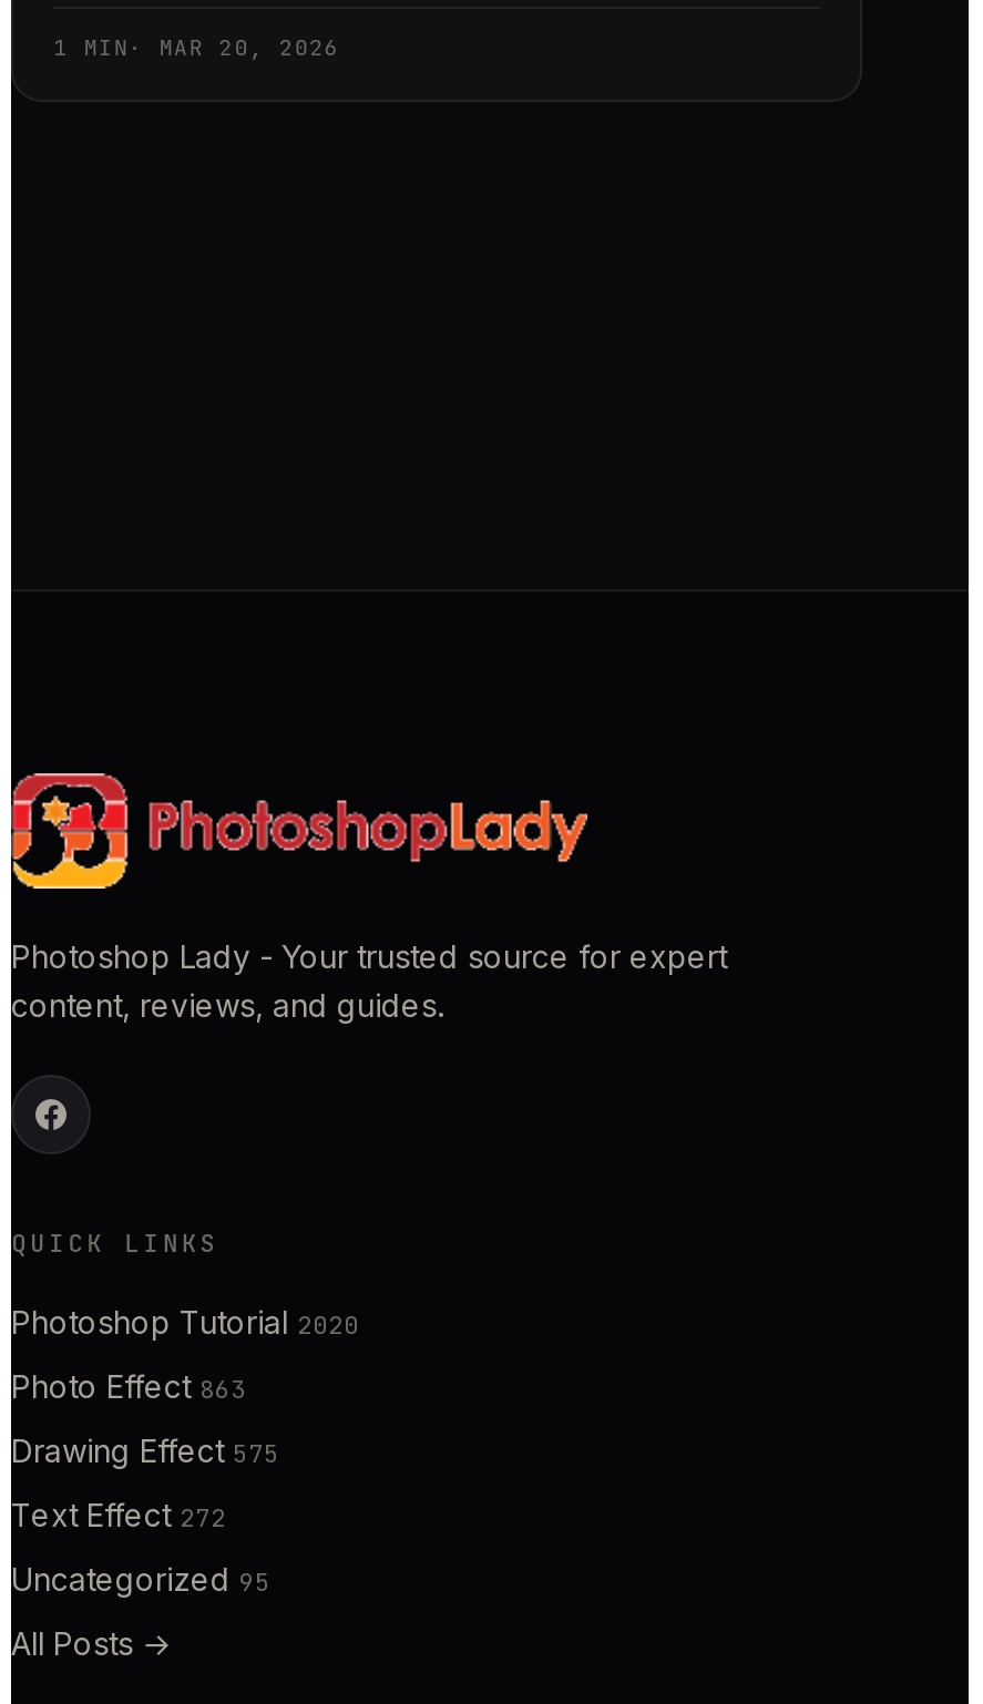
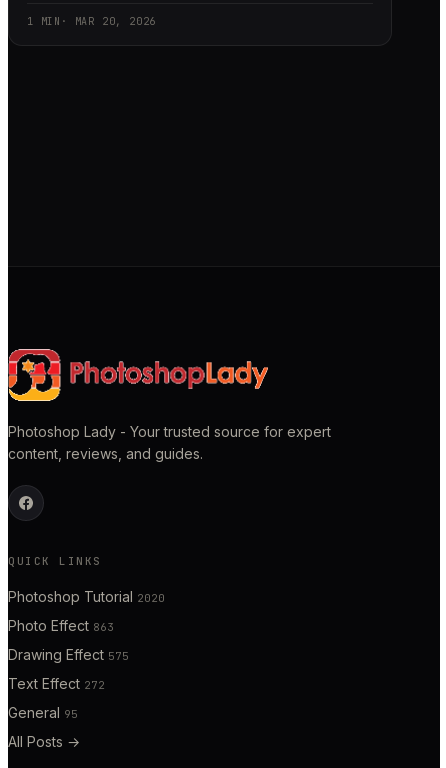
- Uncategorized 95
+ General 95
